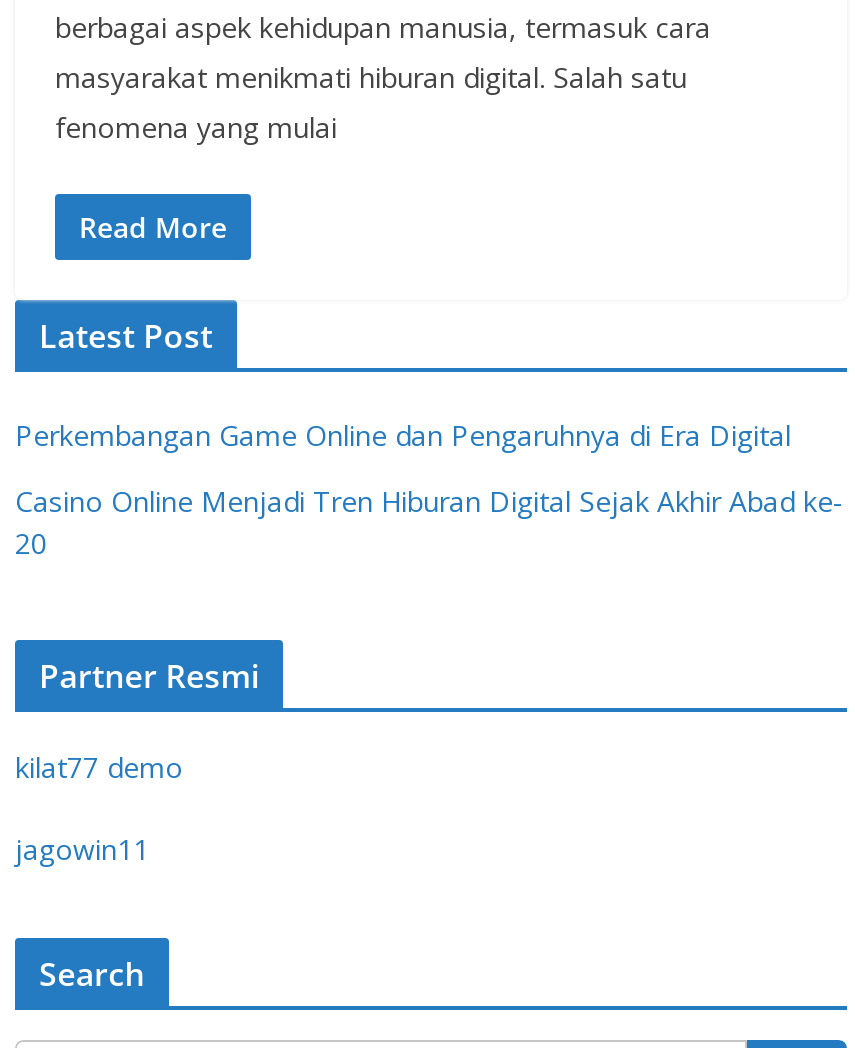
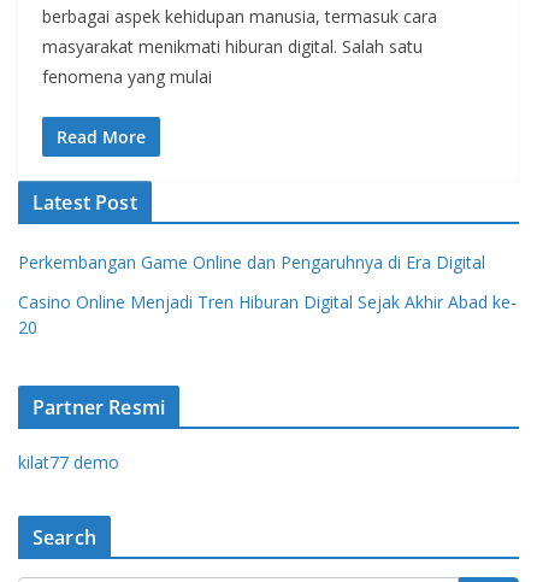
- jagowin11
